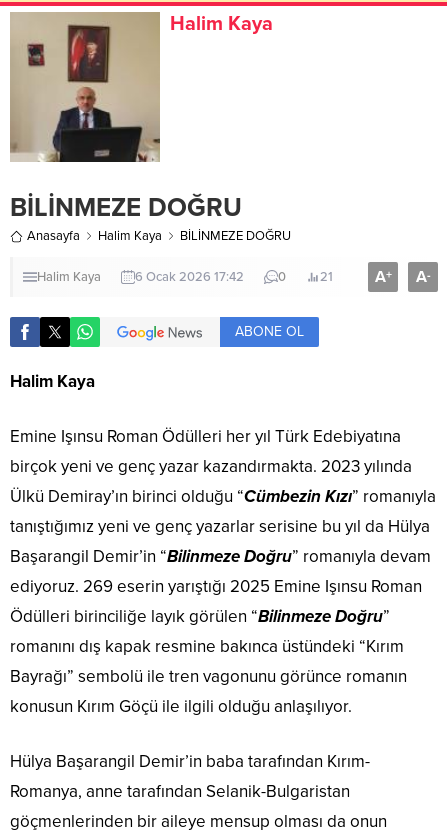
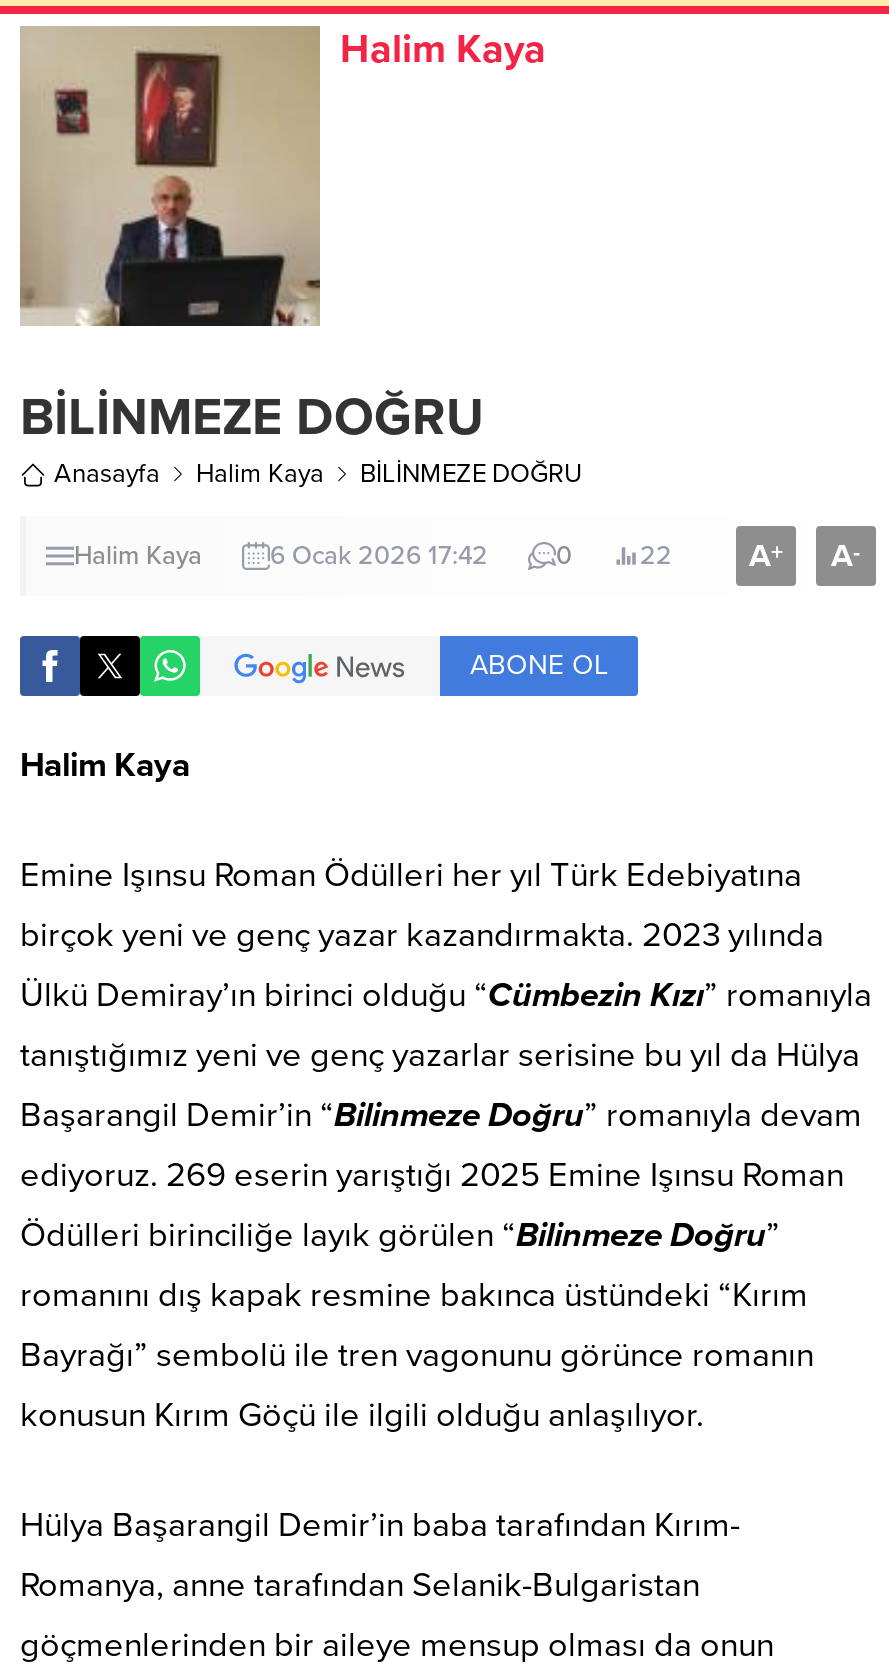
- 21
+ 22
